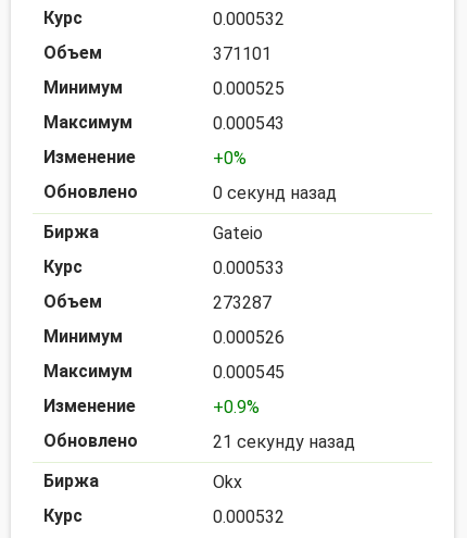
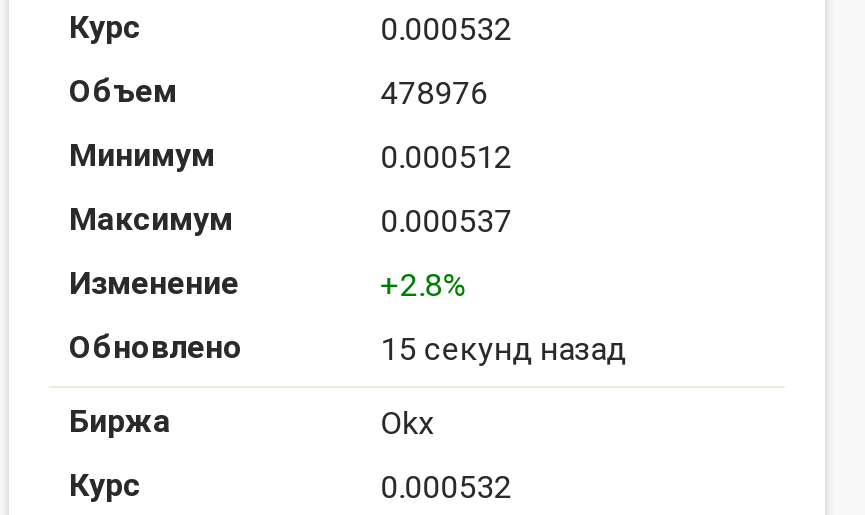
- 371101
- 0.000525
- 0.000543
- +0%
- 0 секунд назад
- Gateio
- 0.000533
- 273287
- 0.000526
- 0.000545
- +0.9%
- 21 секунду назад
+ 478976
+ 0.000512
+ 0.000537
+ +2.8%
+ 15 секунд назад
